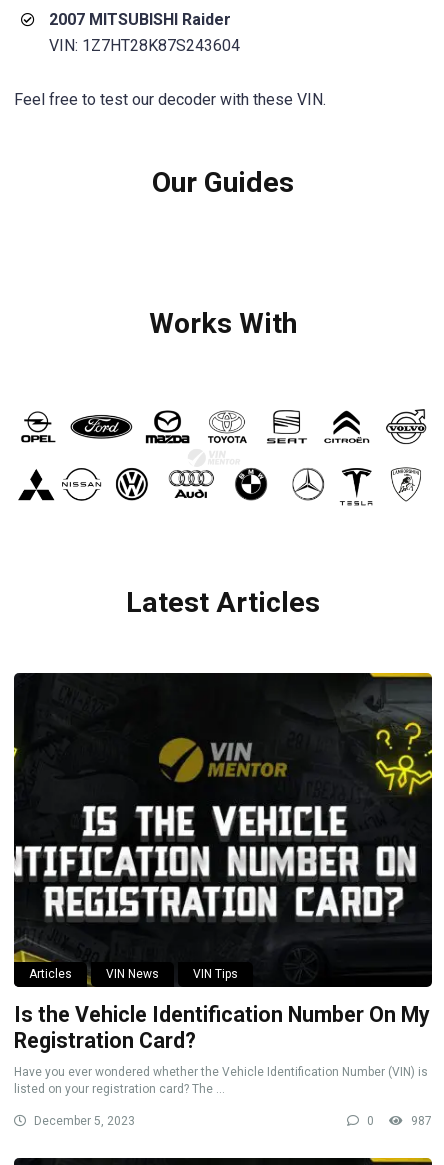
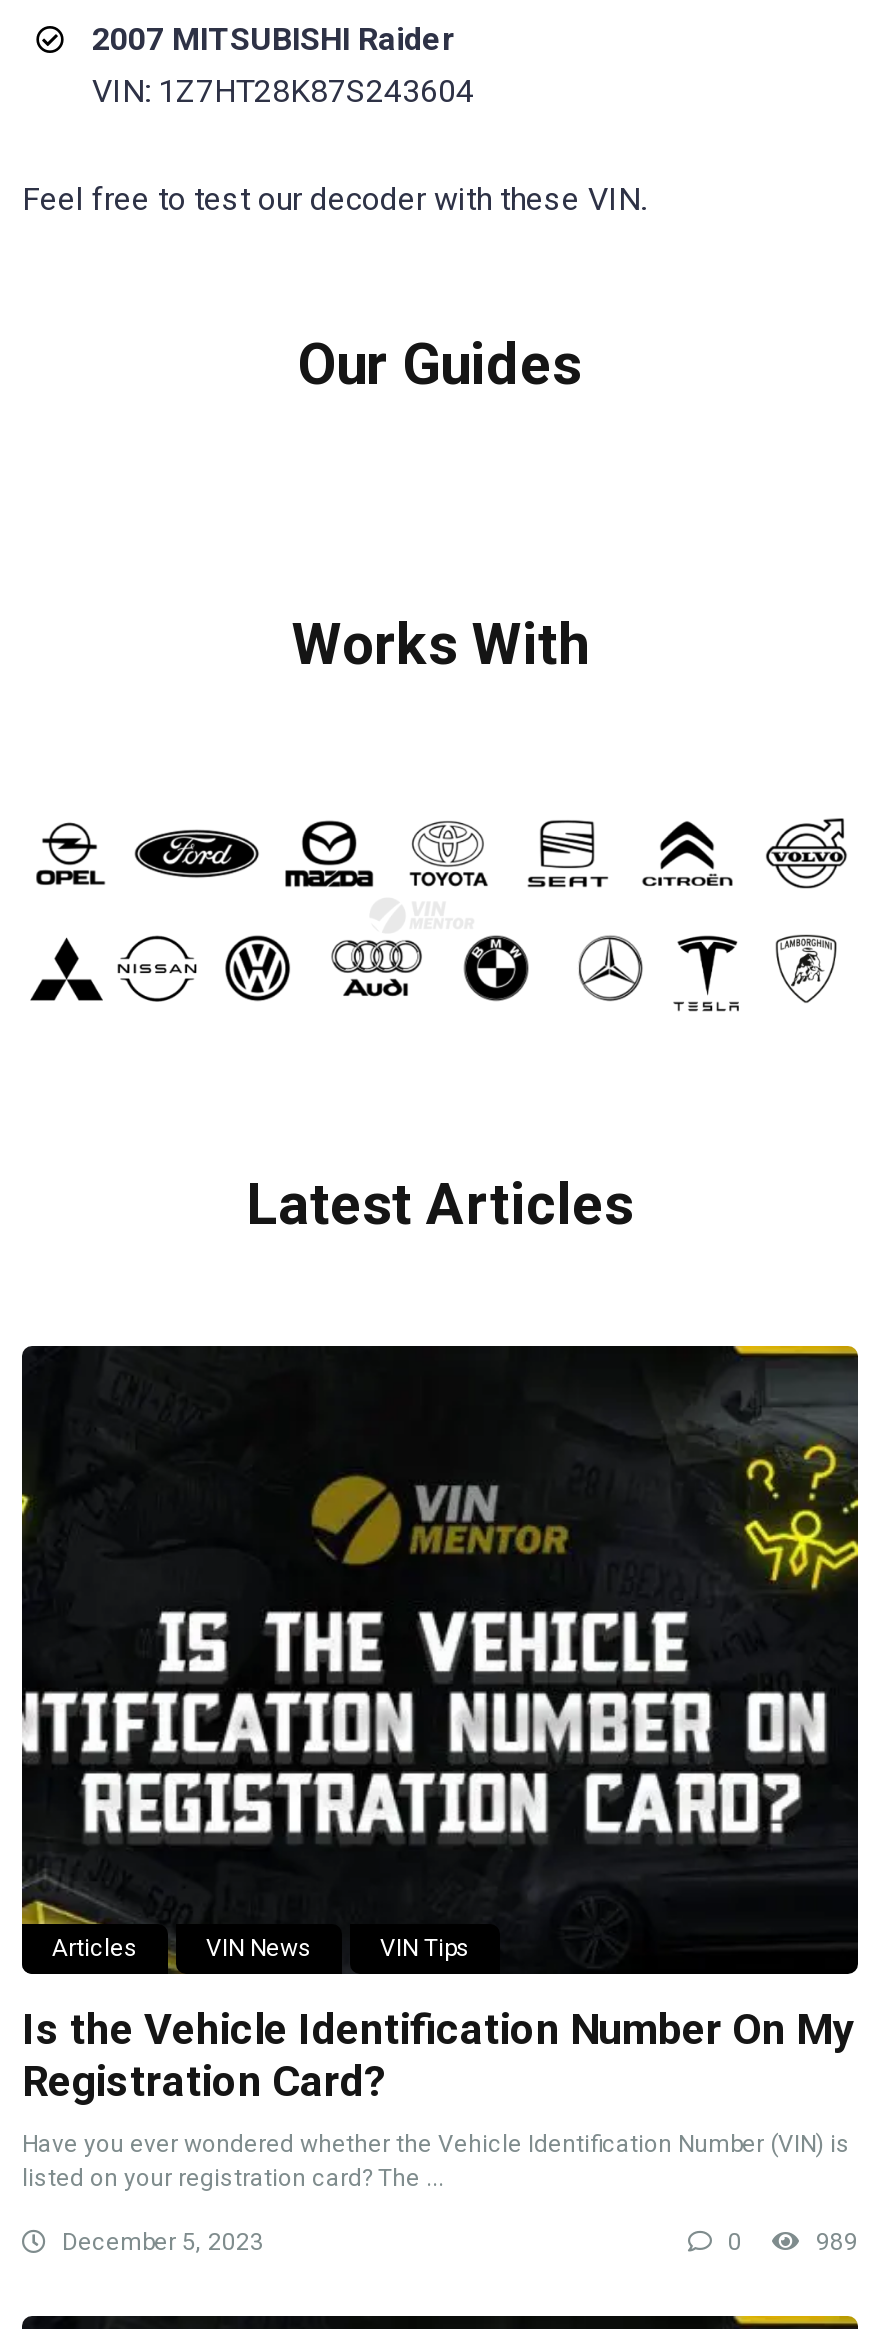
- 987
+ 989
